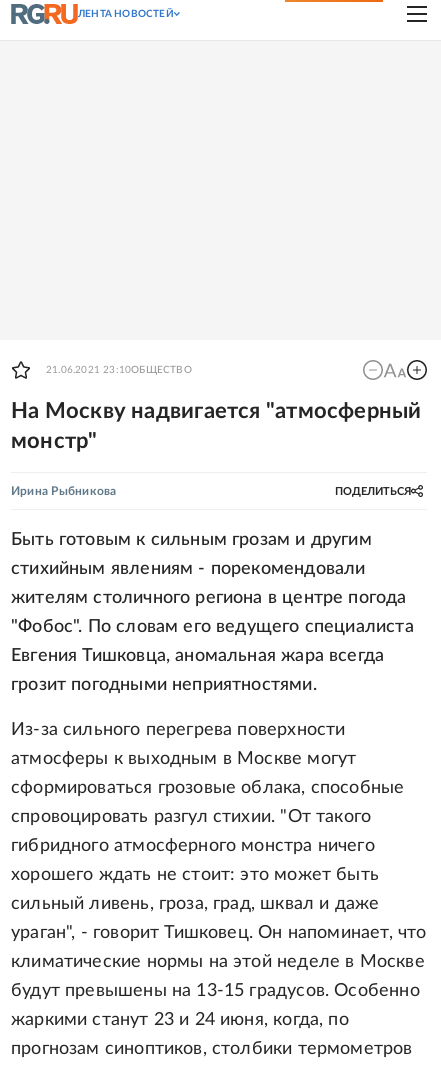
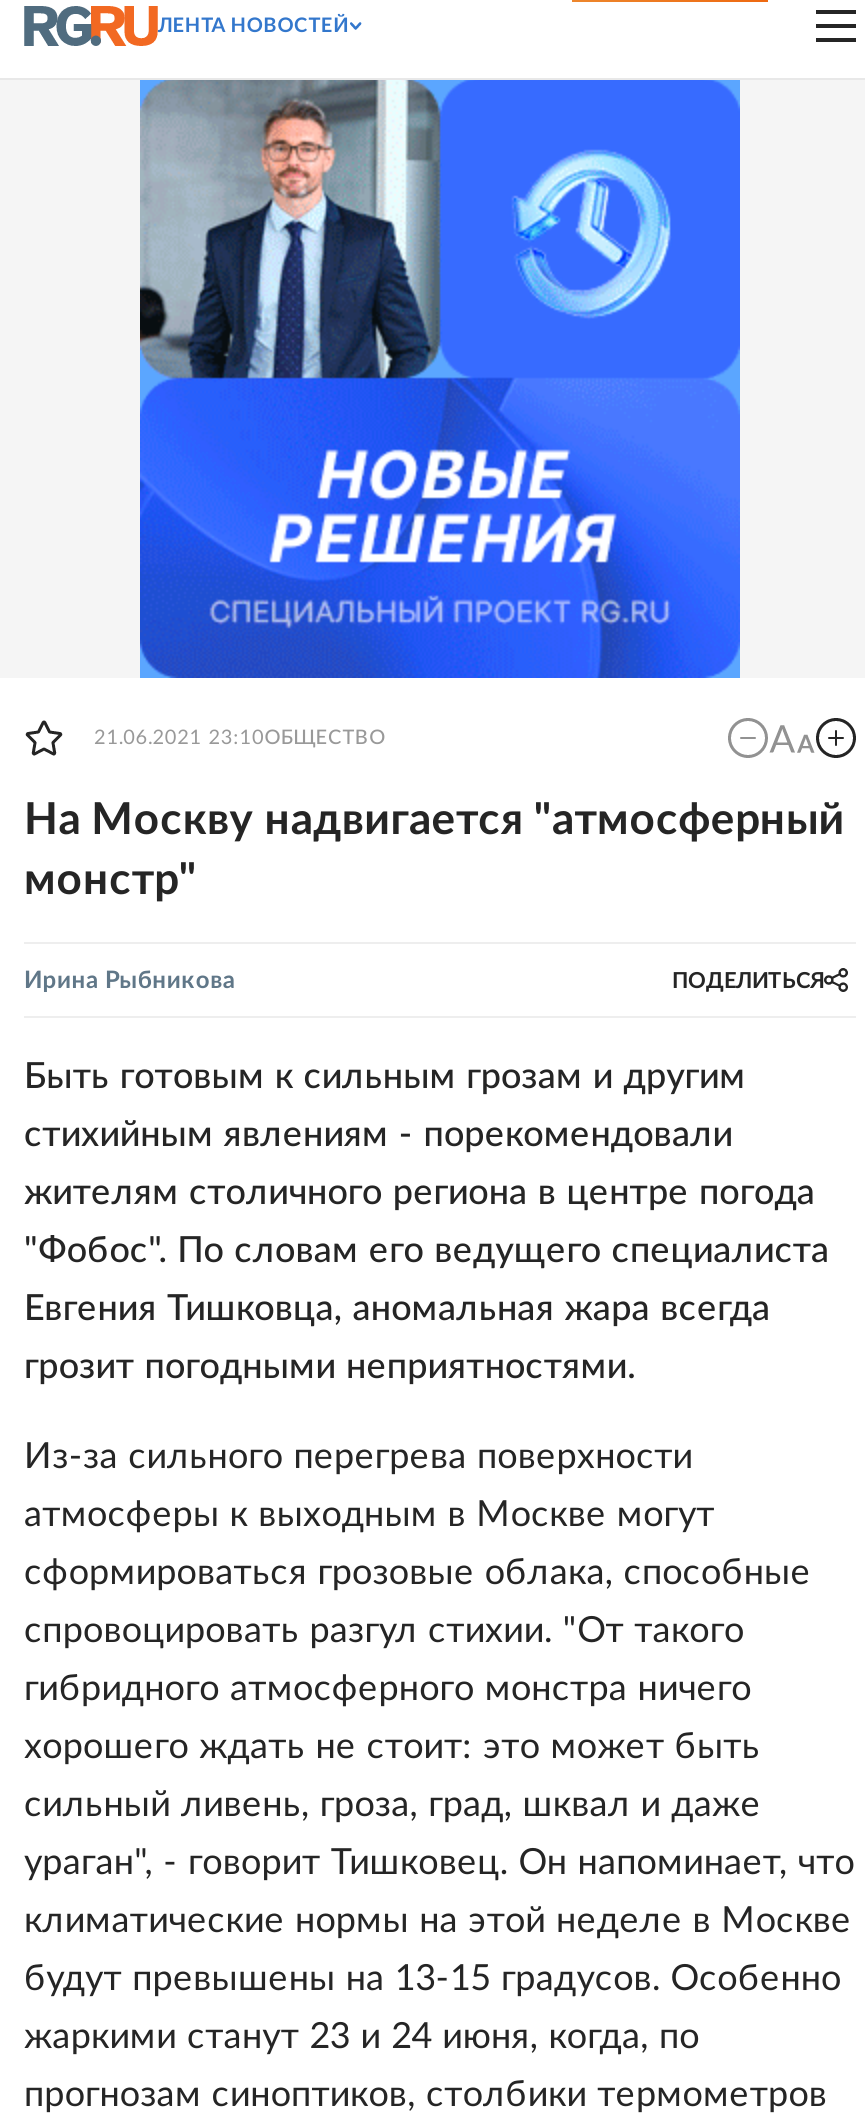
+ [image]
